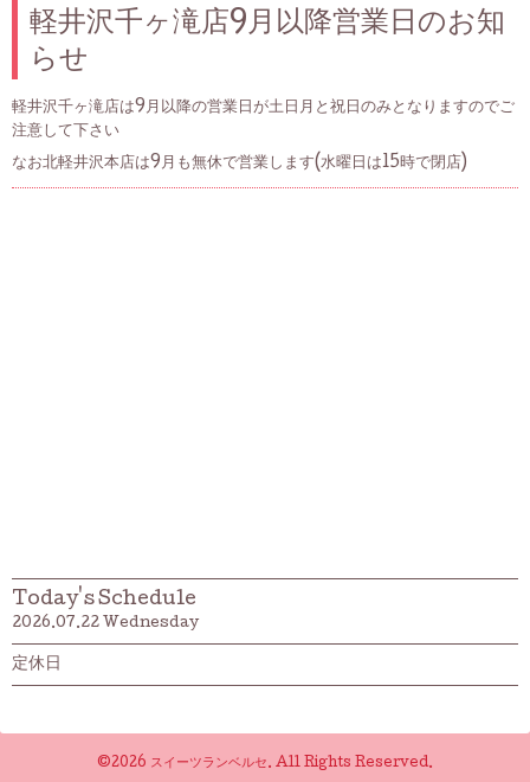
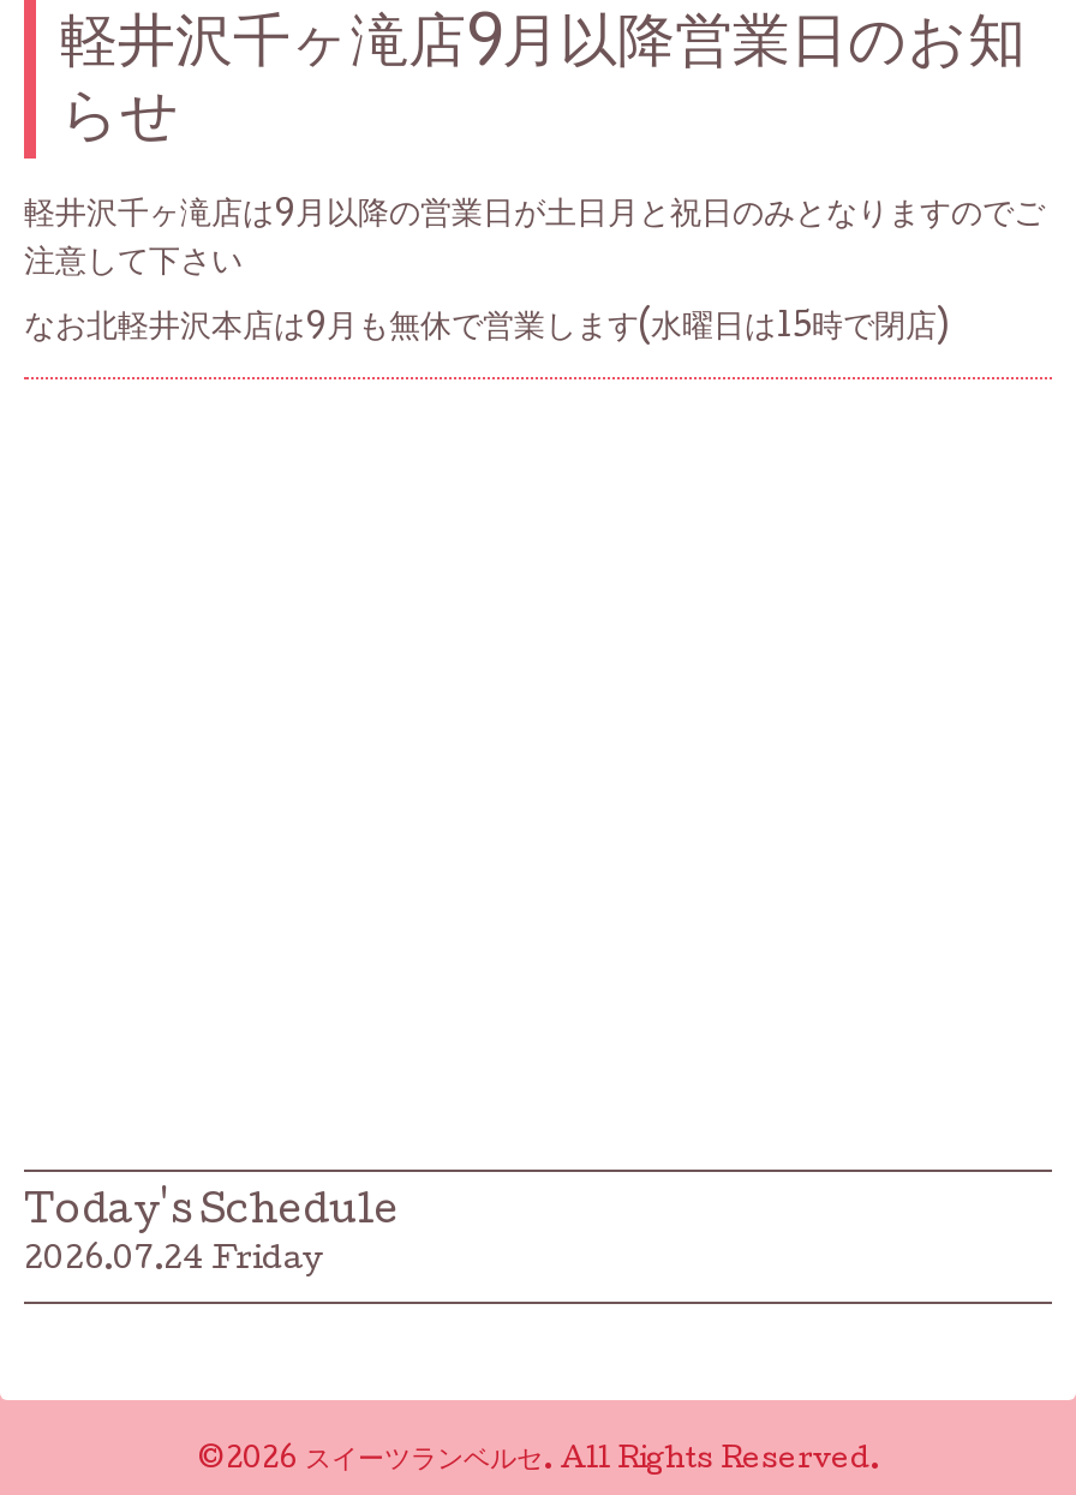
- 2026.07.22 Wednesday
- 定休日
+ 2026.07.24 Friday
